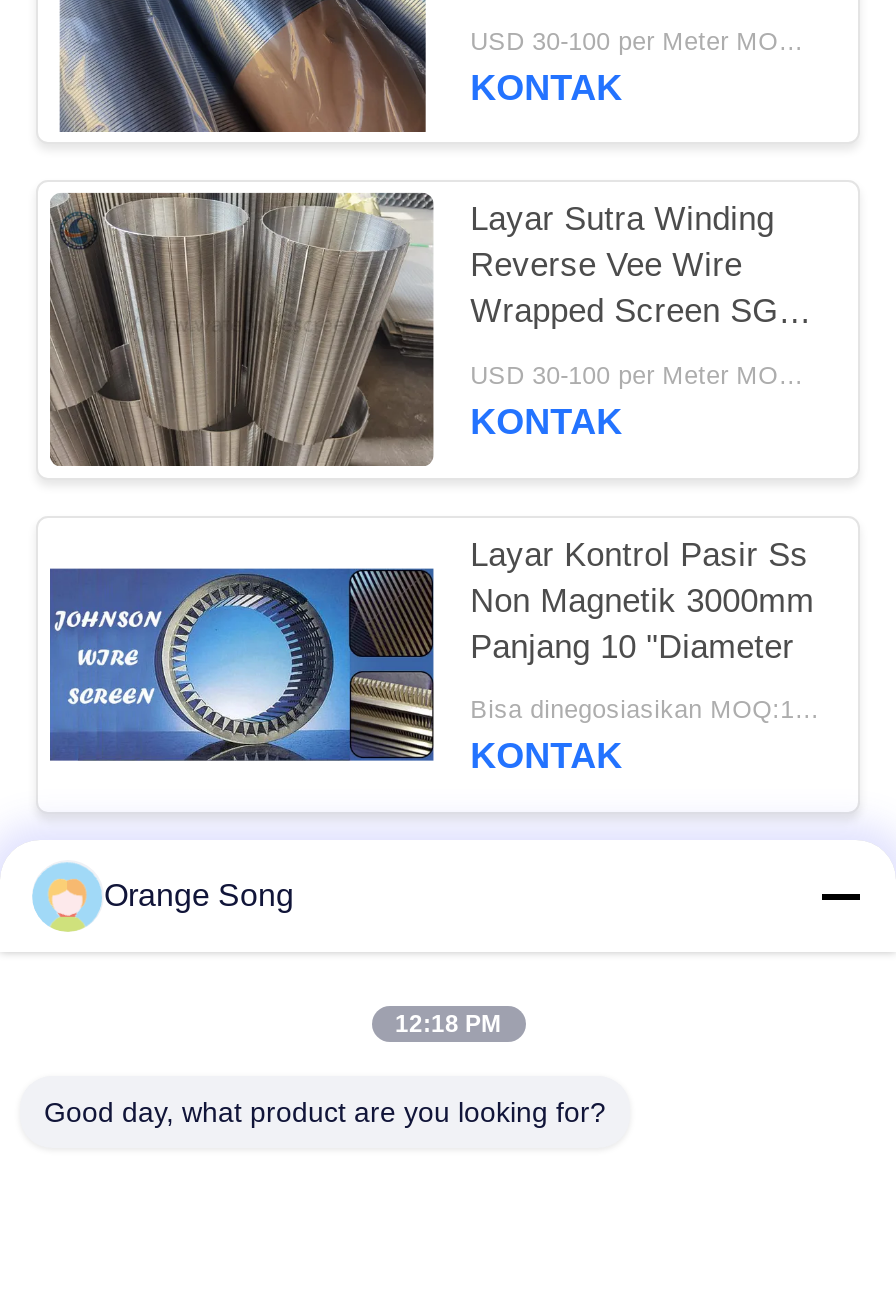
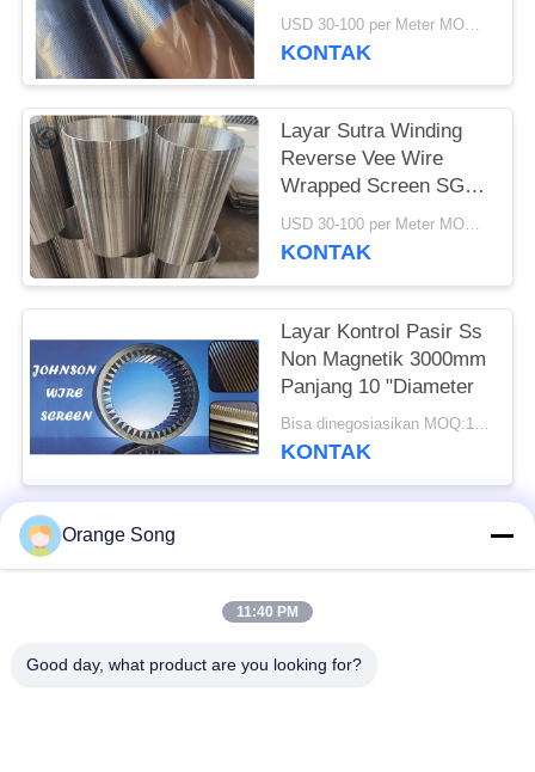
- 12:18 PM
+ 11:40 PM
